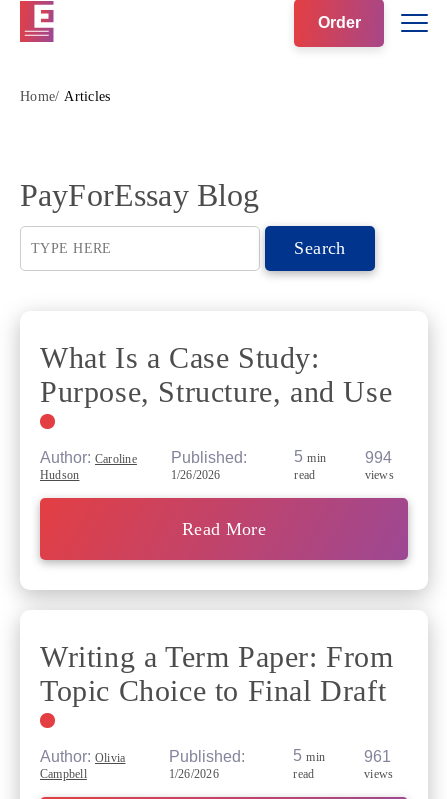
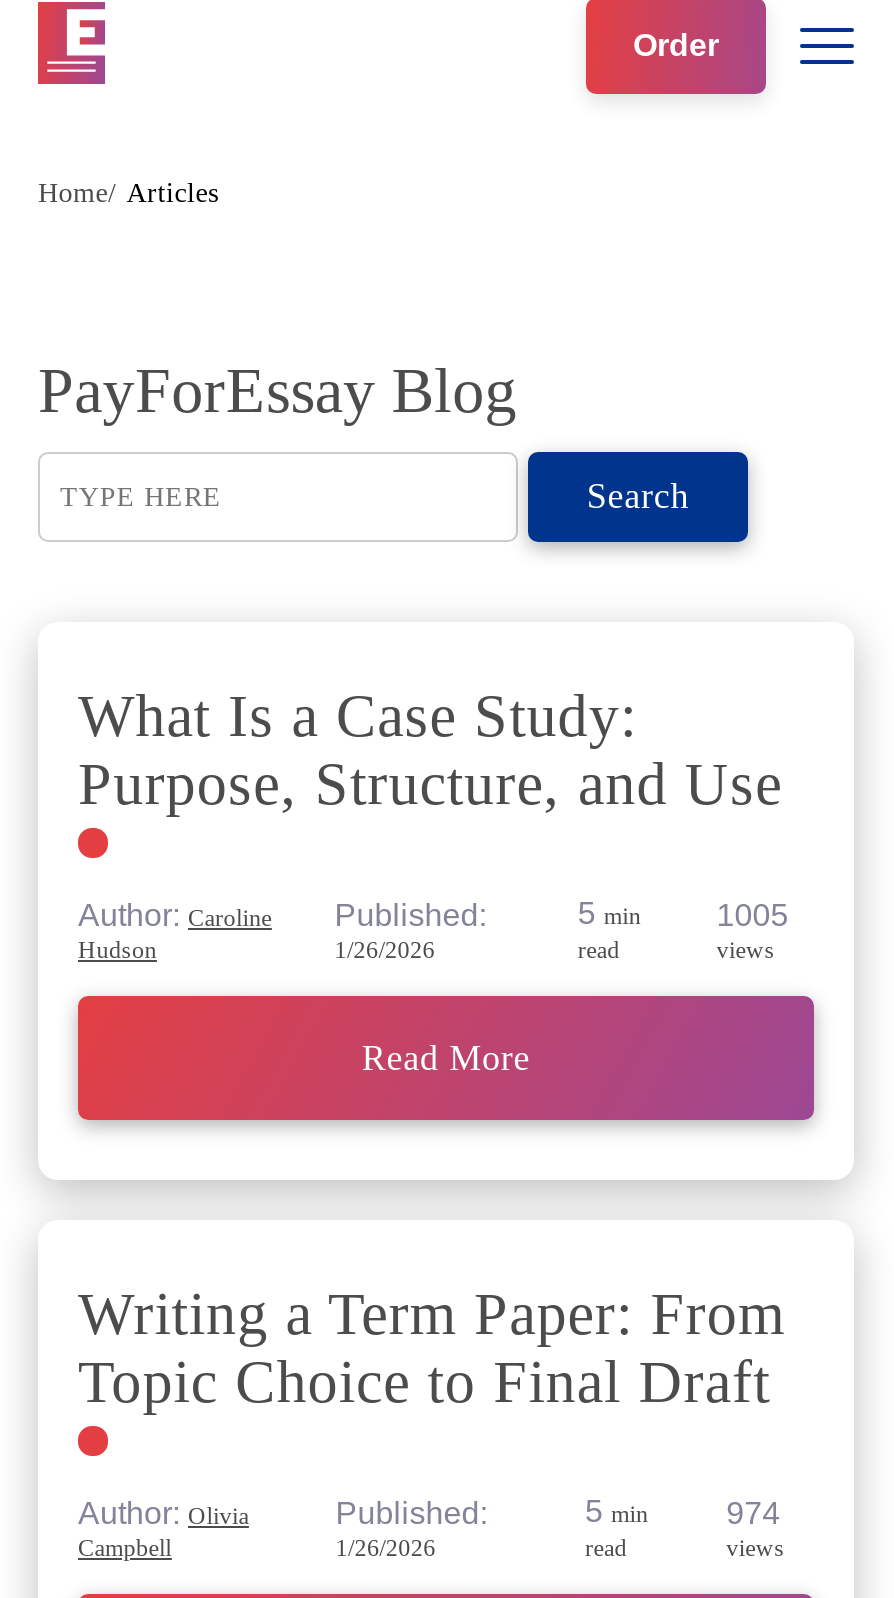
- 994
+ 1005

- 961
+ 974
